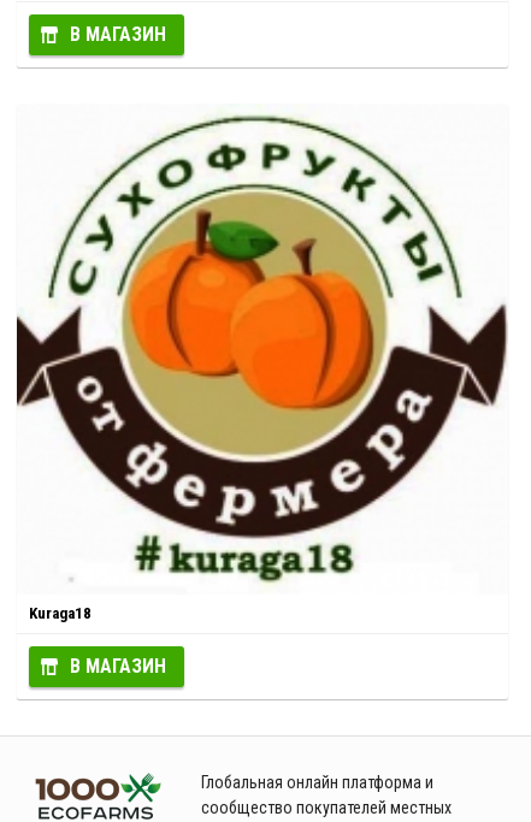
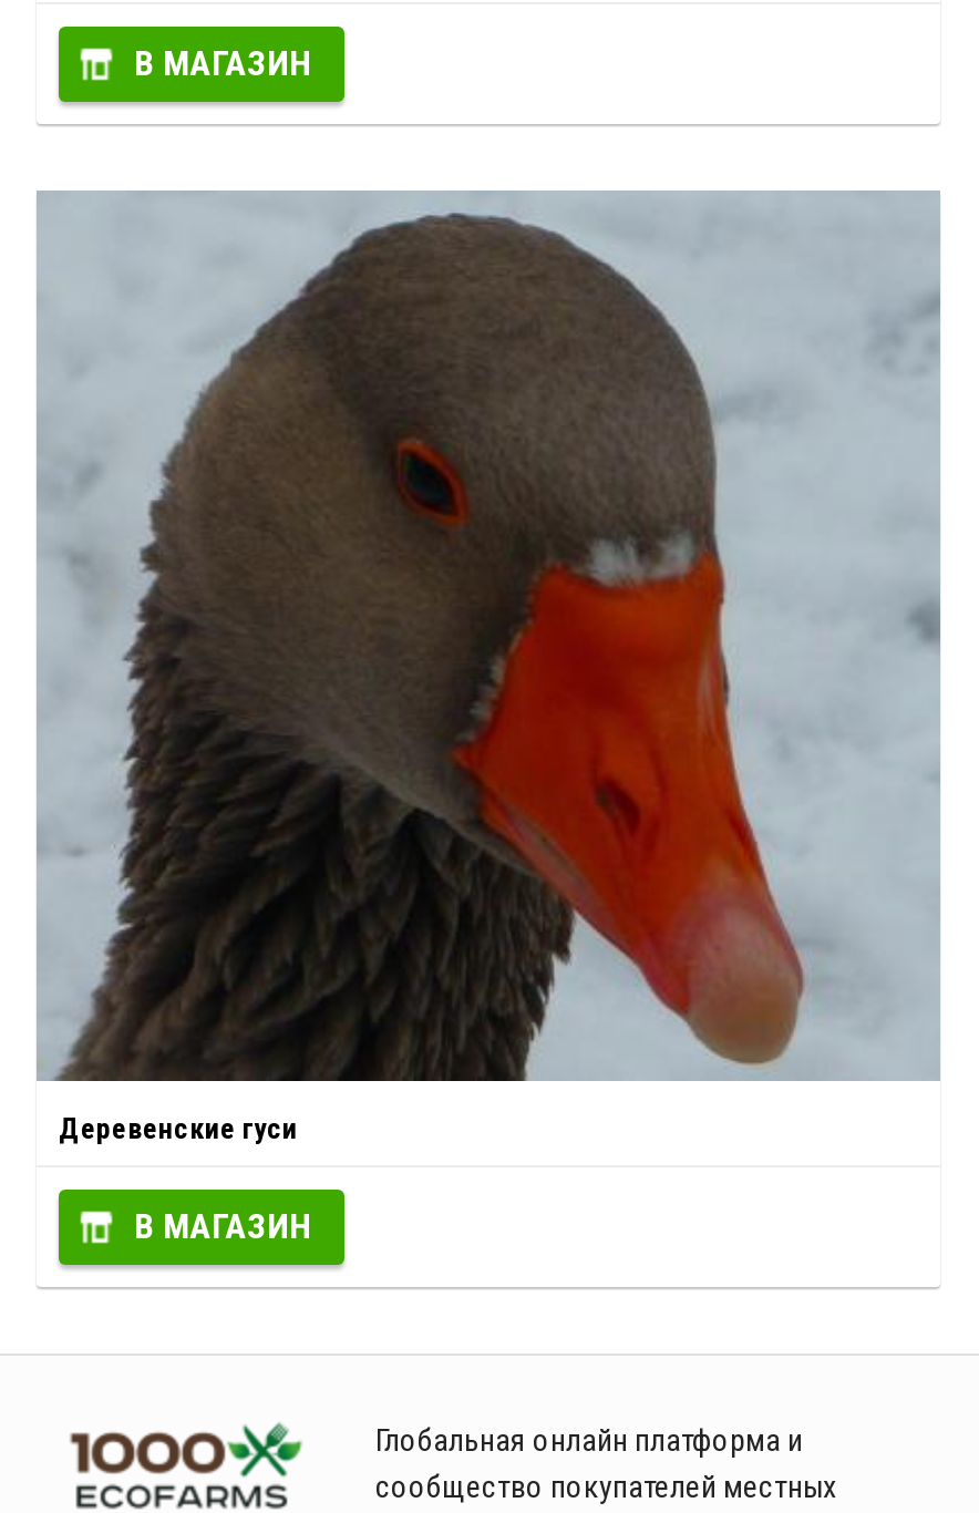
- [image]
- Kuraga18
+ [image]
+ Деревенские гуси
